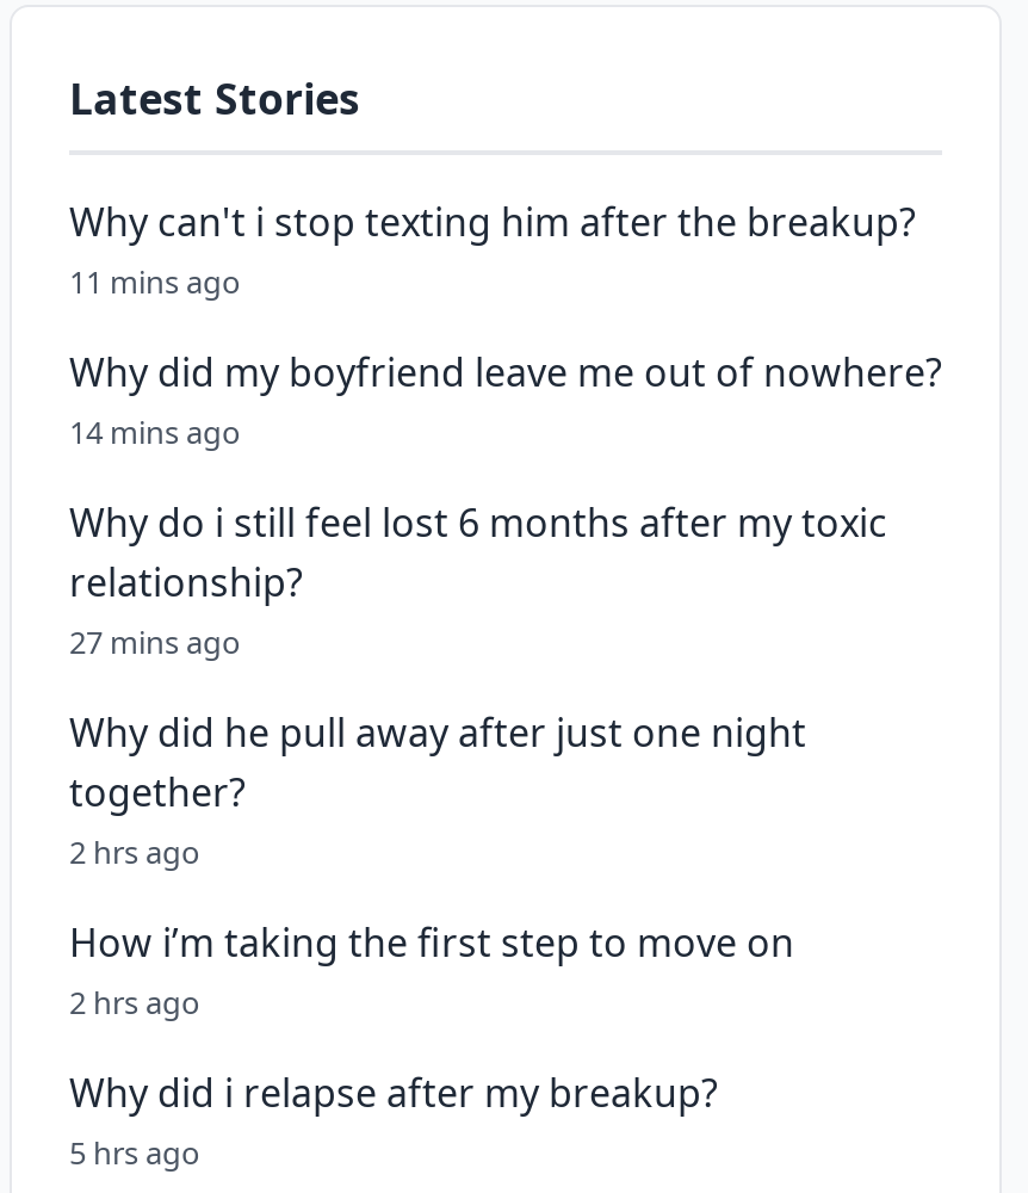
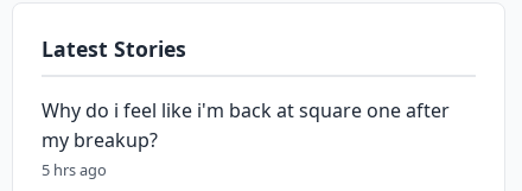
- Why can't i stop texting him after the breakup?
- 11 mins ago
- Why did my boyfriend leave me out of nowhere?
- 14 mins ago
- Why do i still feel lost 6 months after my toxic
- relationship?
- 27 mins ago
- Why did he pull away after just one night
- together?
- 2 hrs ago
- How i’m taking the first step to move on
- 2 hrs ago
- Why did i relapse after my breakup?
+ Why do i feel like i'm back at square one after
+ my breakup?
